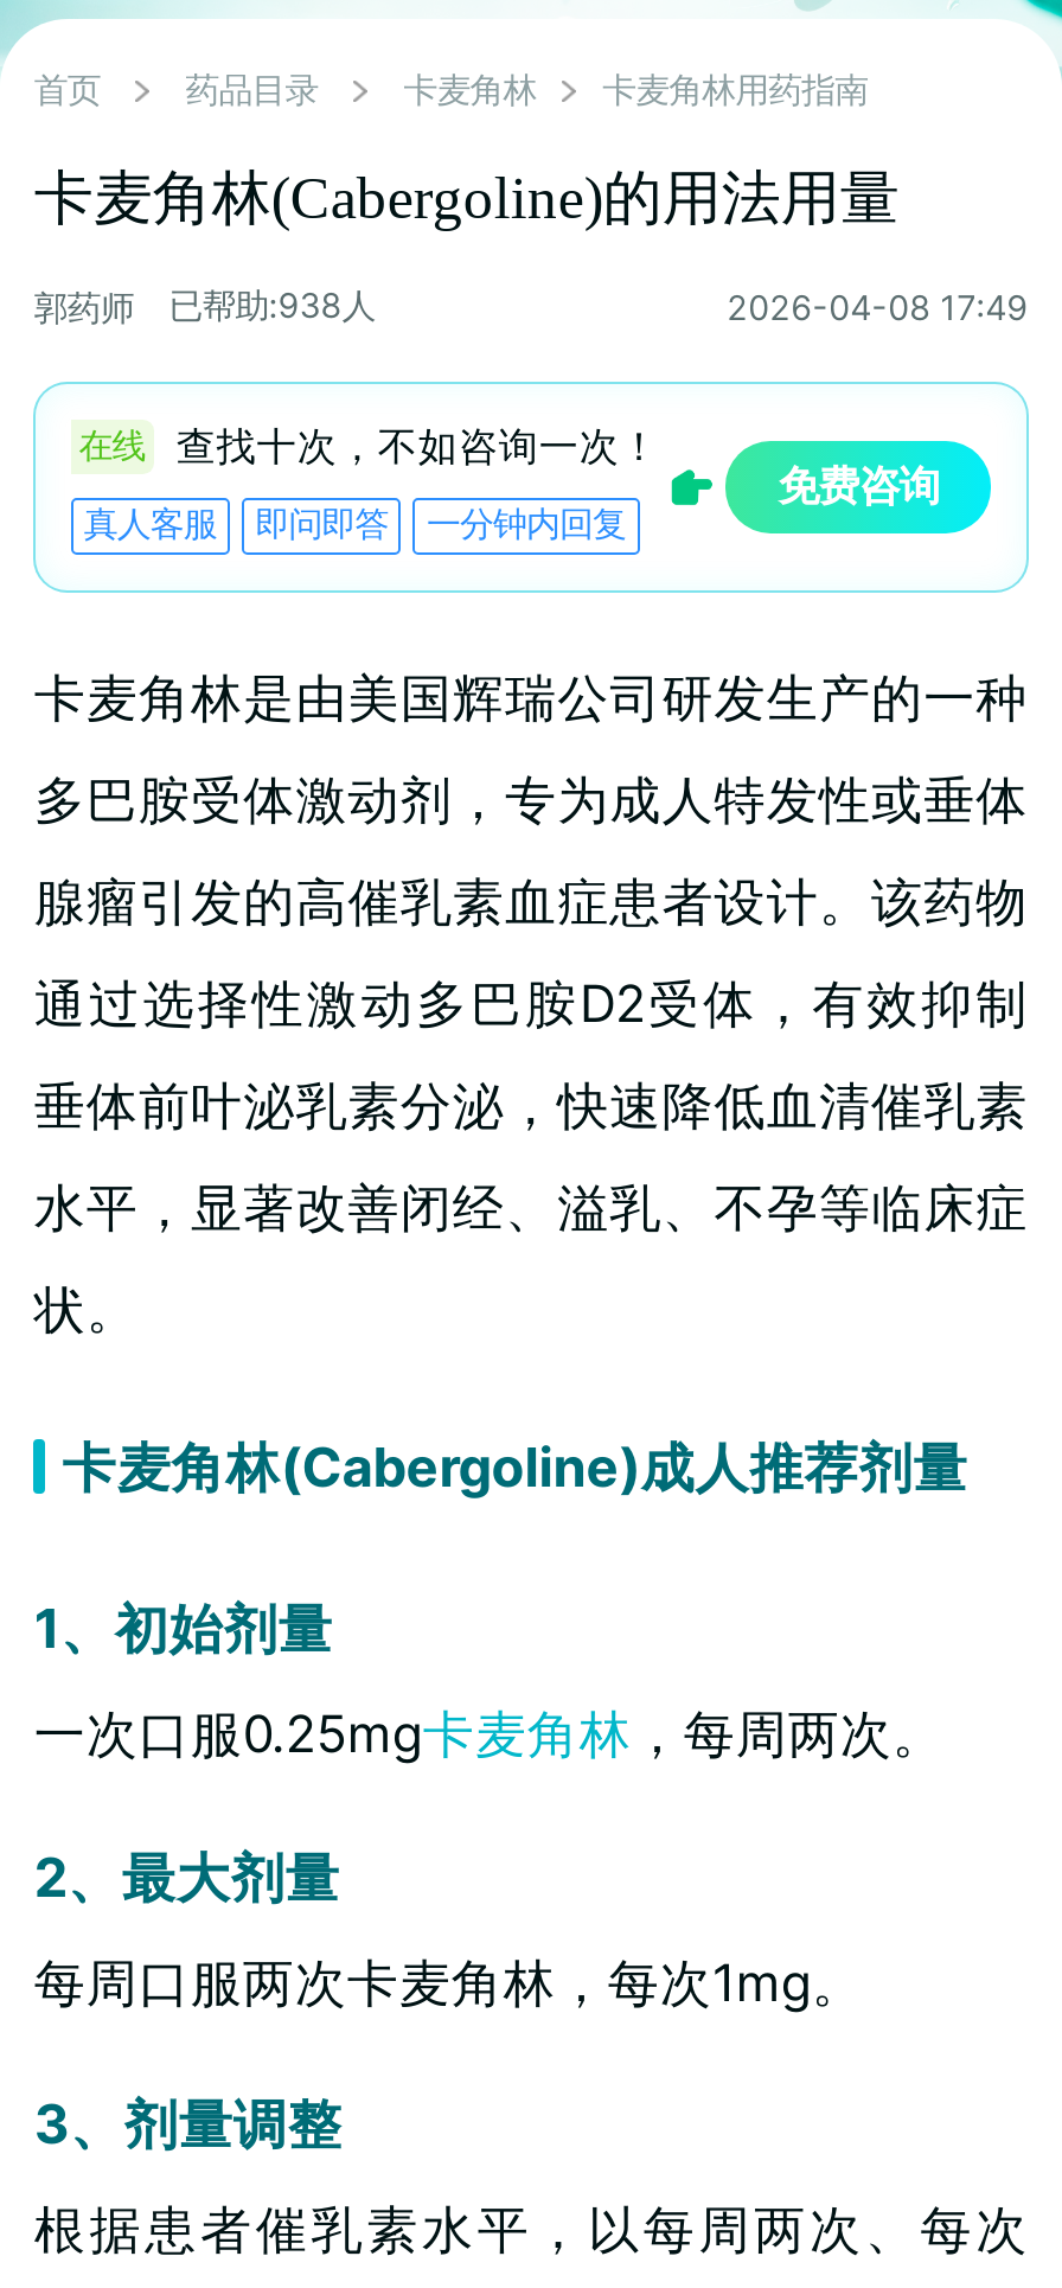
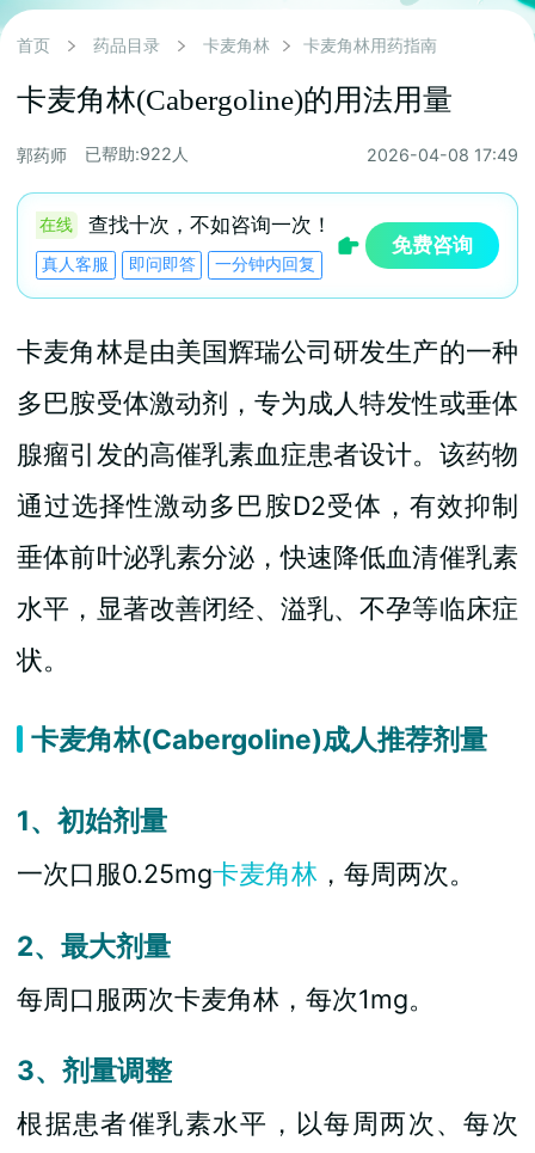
- 郭药师 已帮助:938人
+ 郭药师 已帮助:922人
